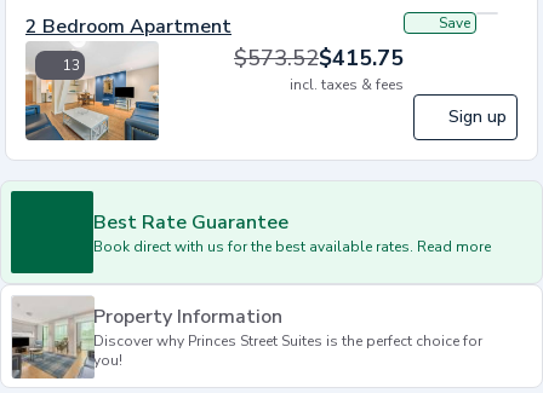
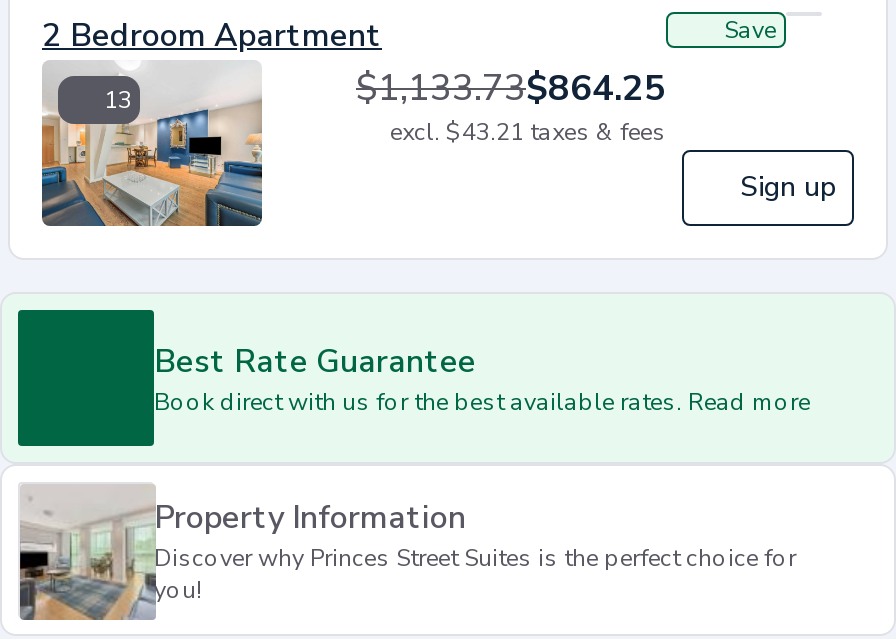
- $573.52$415.75
- incl. taxes & fees
+ $1,133.73$864.25
+ excl. $43.21 taxes & fees
